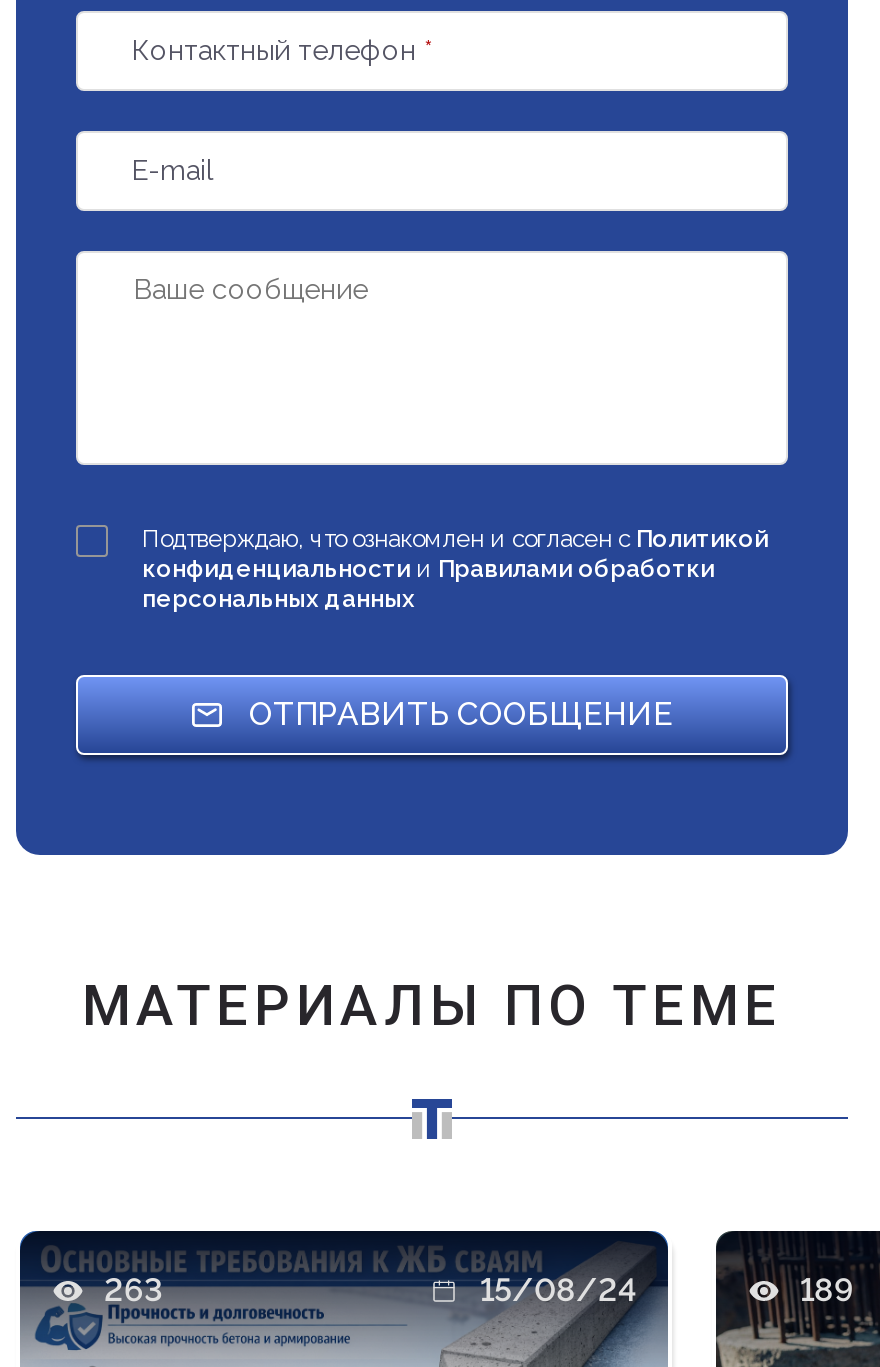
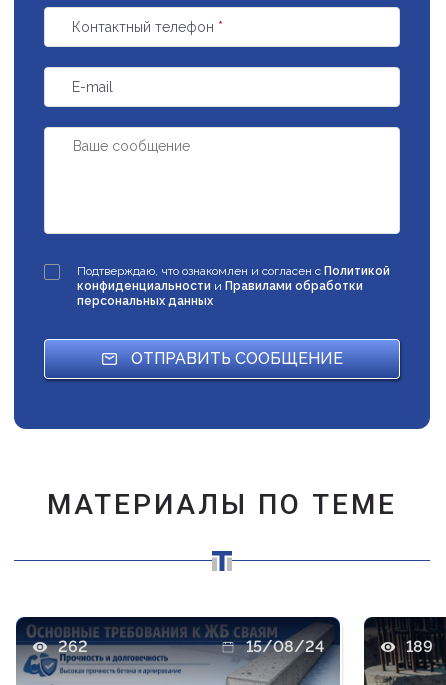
- 263
+ 262
